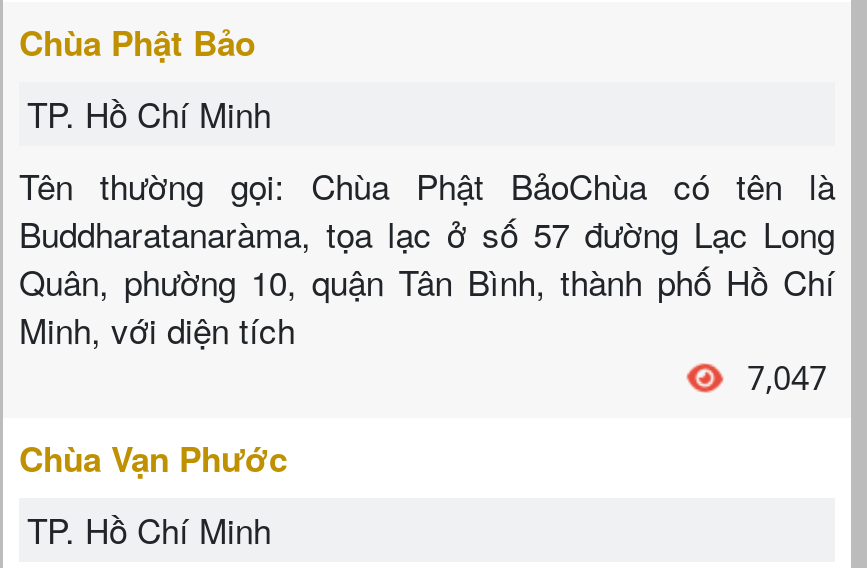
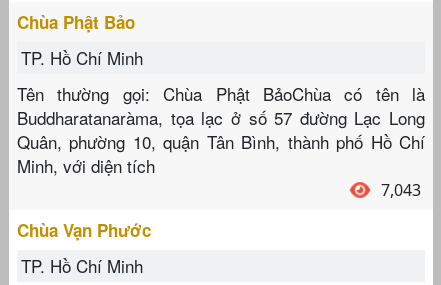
- 7,047
+ 7,043
